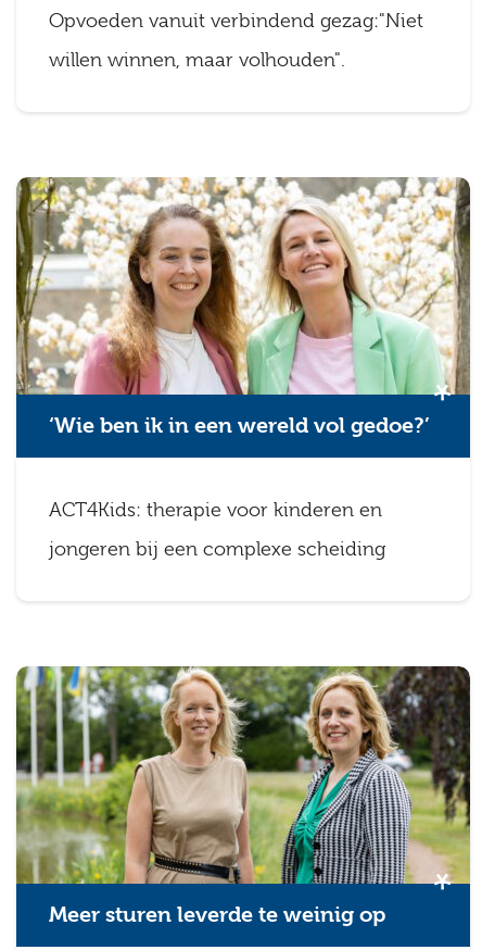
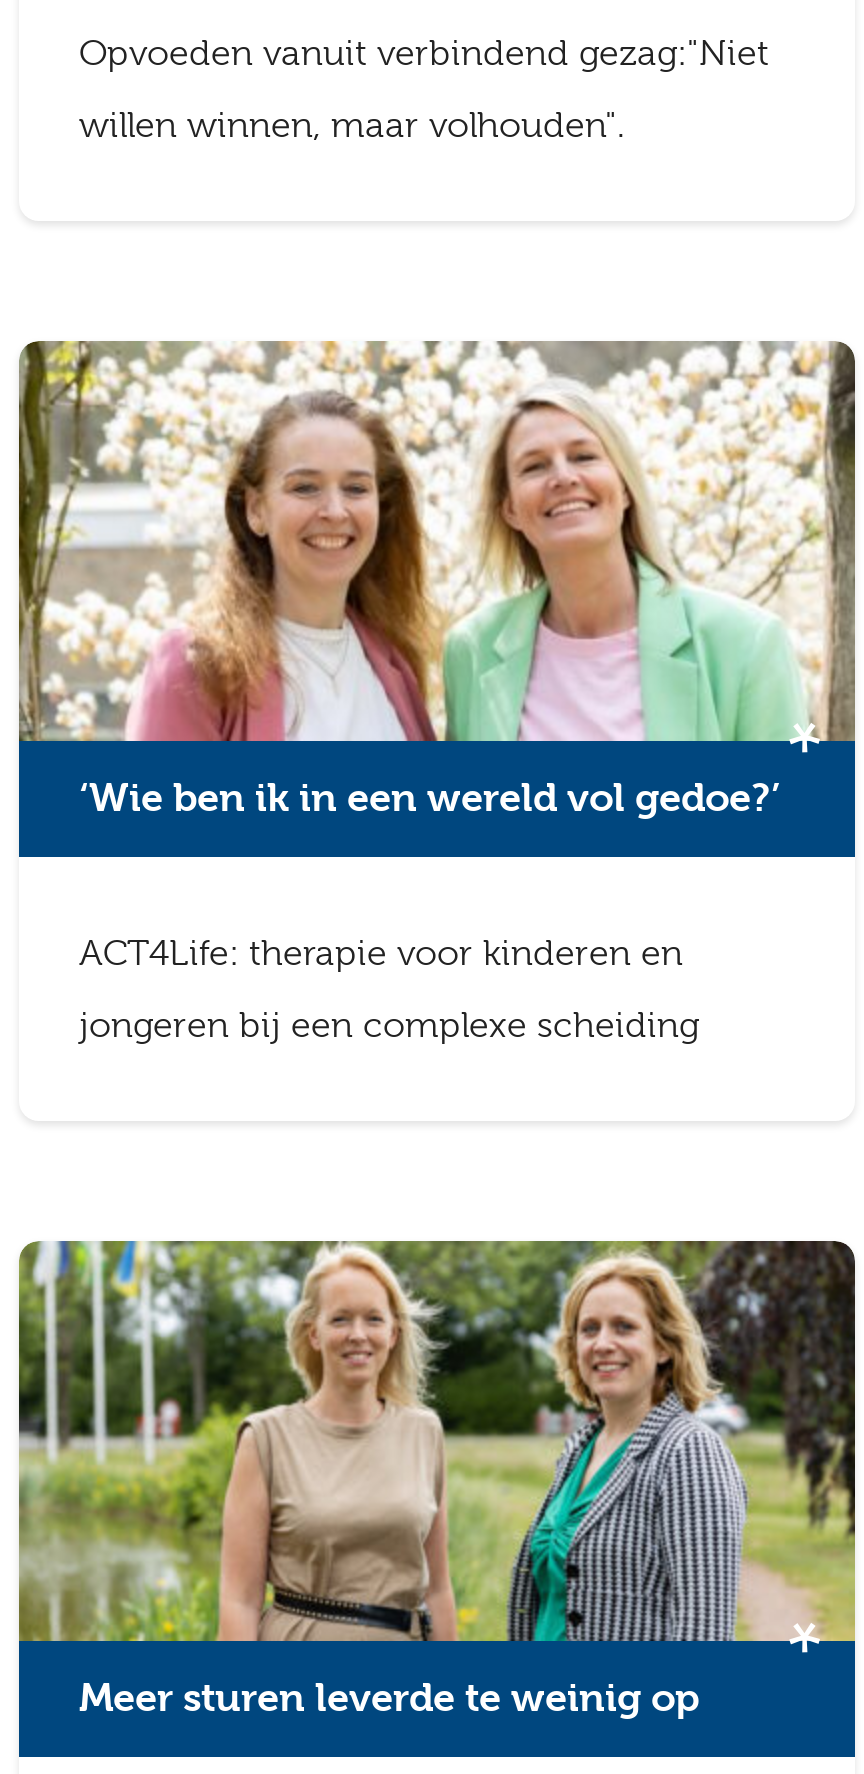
- ACT4Kids: therapie voor kinderen en
+ ACT4Life: therapie voor kinderen en
